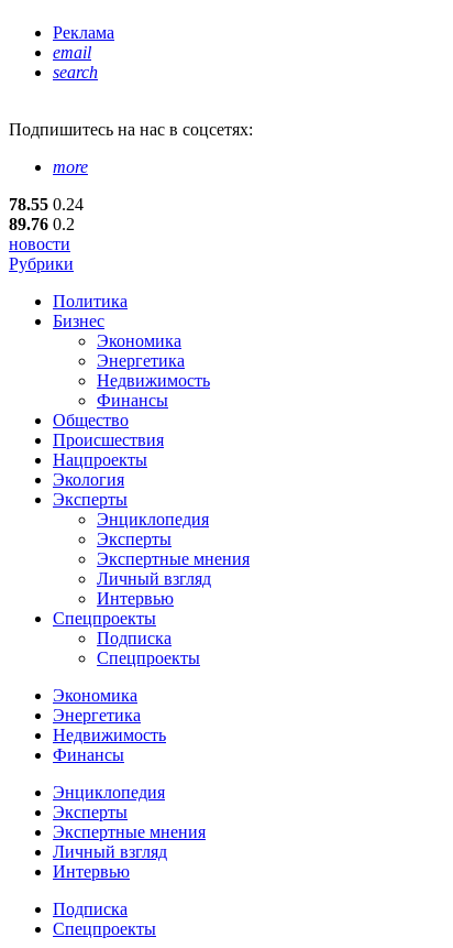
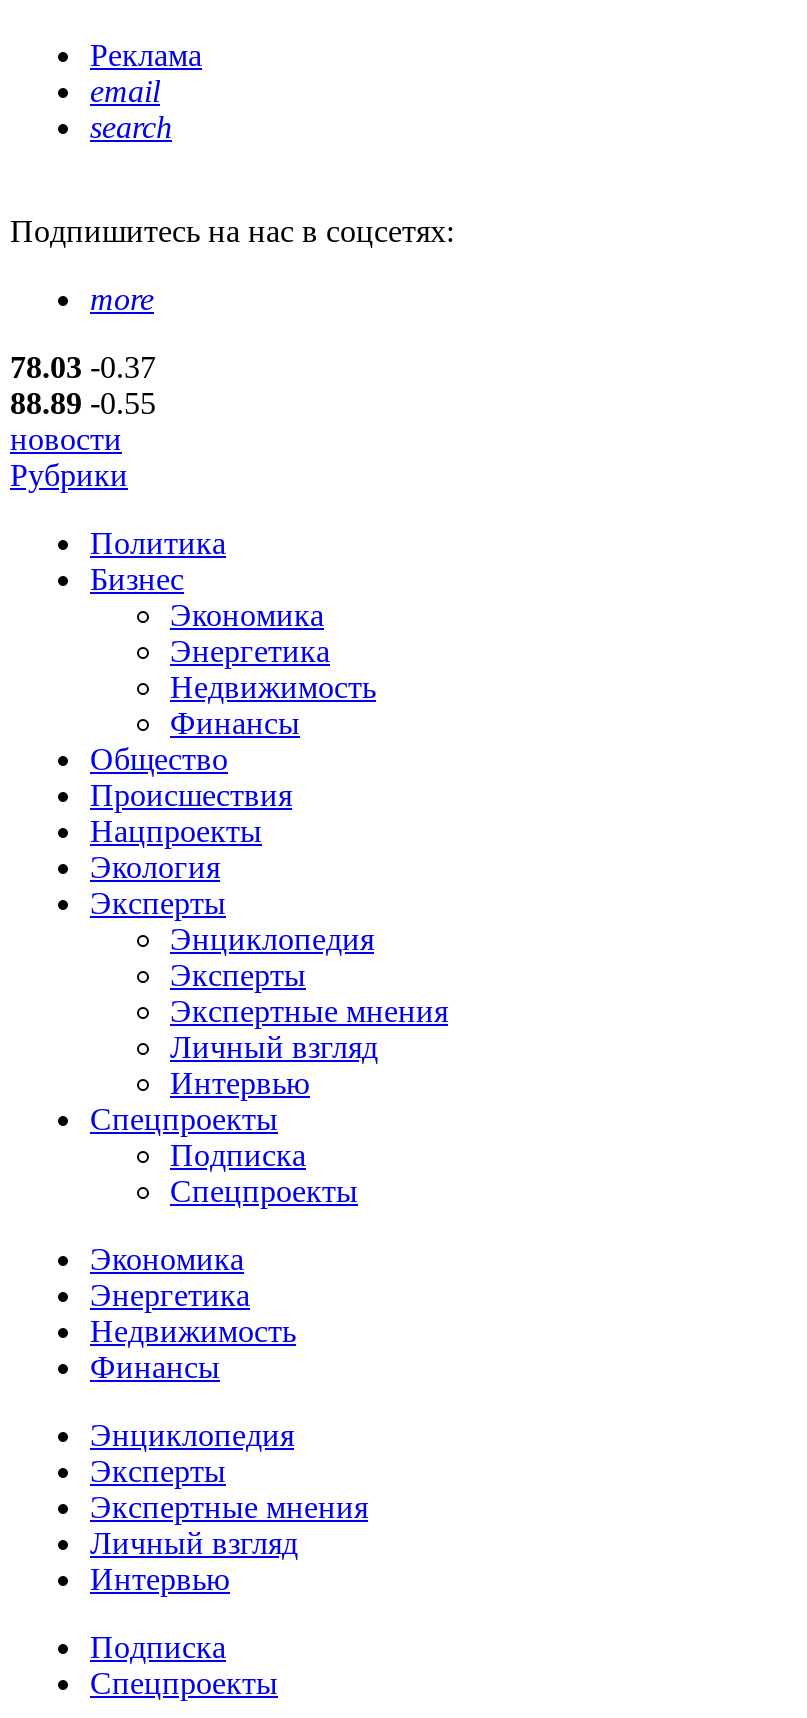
- 78.55 0.24
+ 78.03 -0.37

- 89.76 0.2
+ 88.89 -0.55
